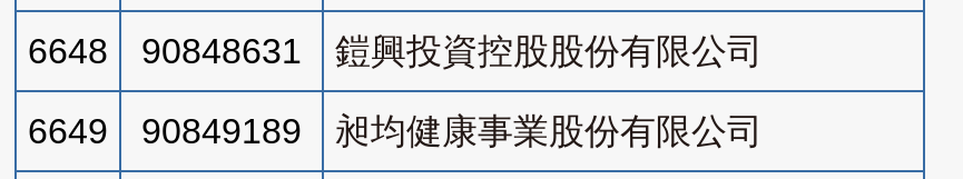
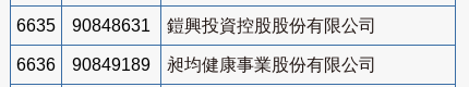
- 6648 90848631 鎧興投資控股股份有限公司
+ 6635 90848631 鎧興投資控股股份有限公司

- 6649 90849189 昶均健康事業股份有限公司
+ 6636 90849189 昶均健康事業股份有限公司
